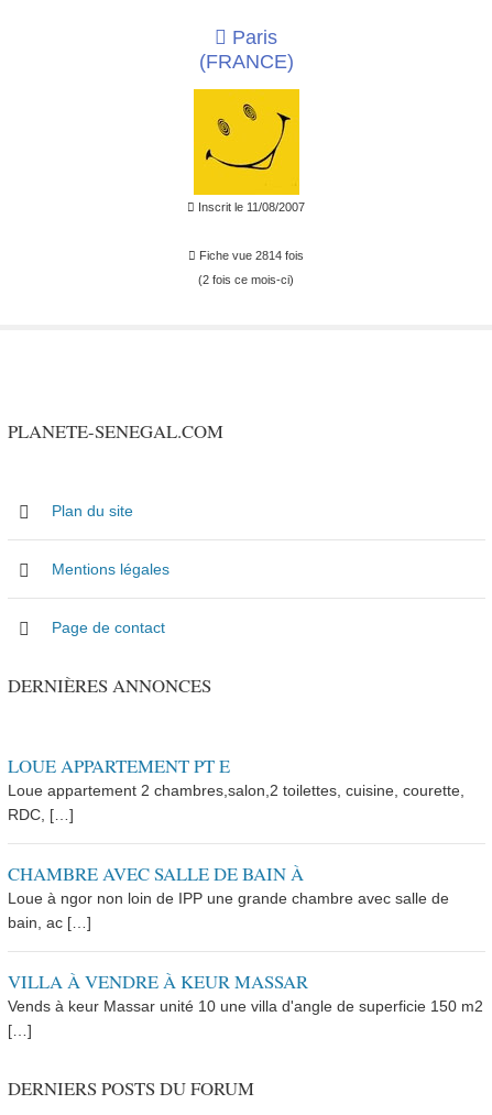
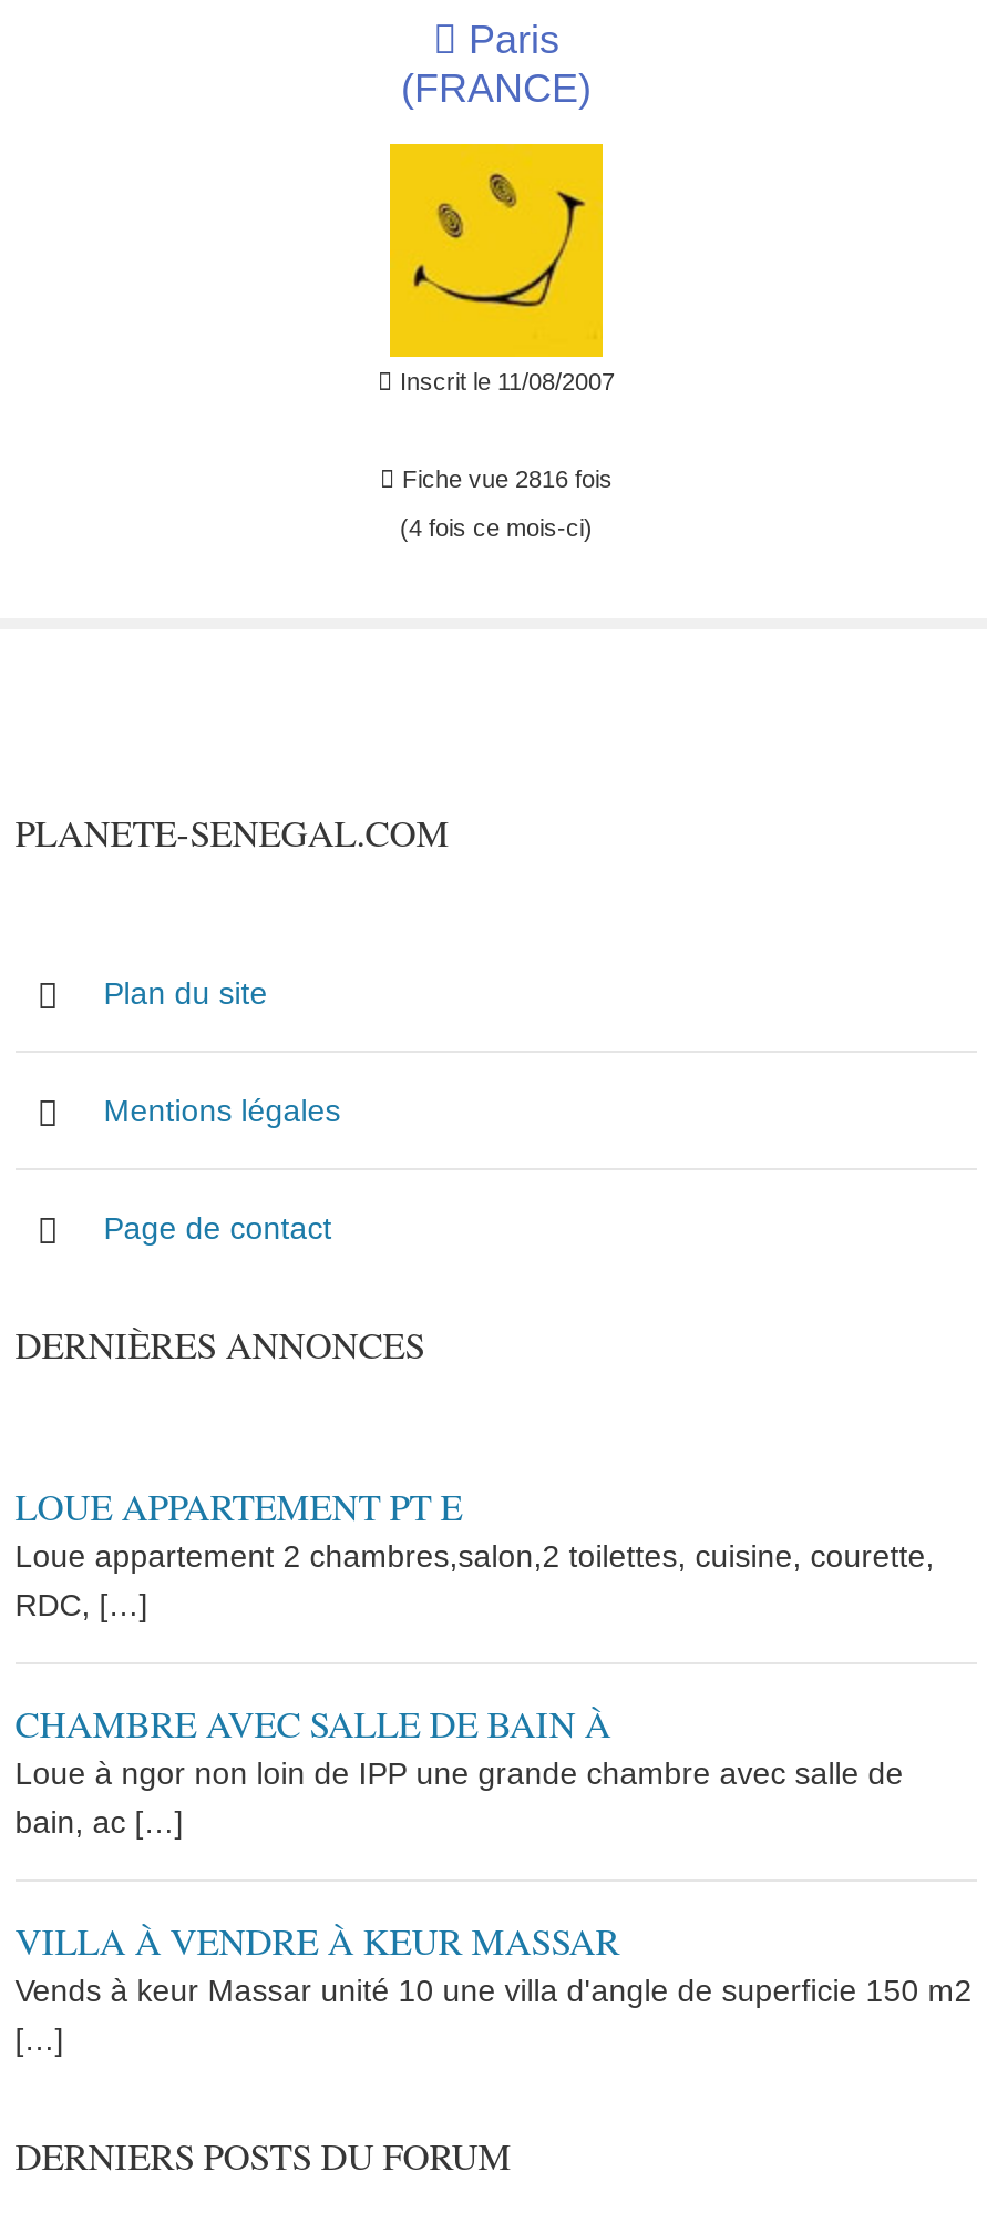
- Fiche vue 2814 fois
+ Fiche vue 2816 fois

- (2 fois ce mois-ci)
+ (4 fois ce mois-ci)
